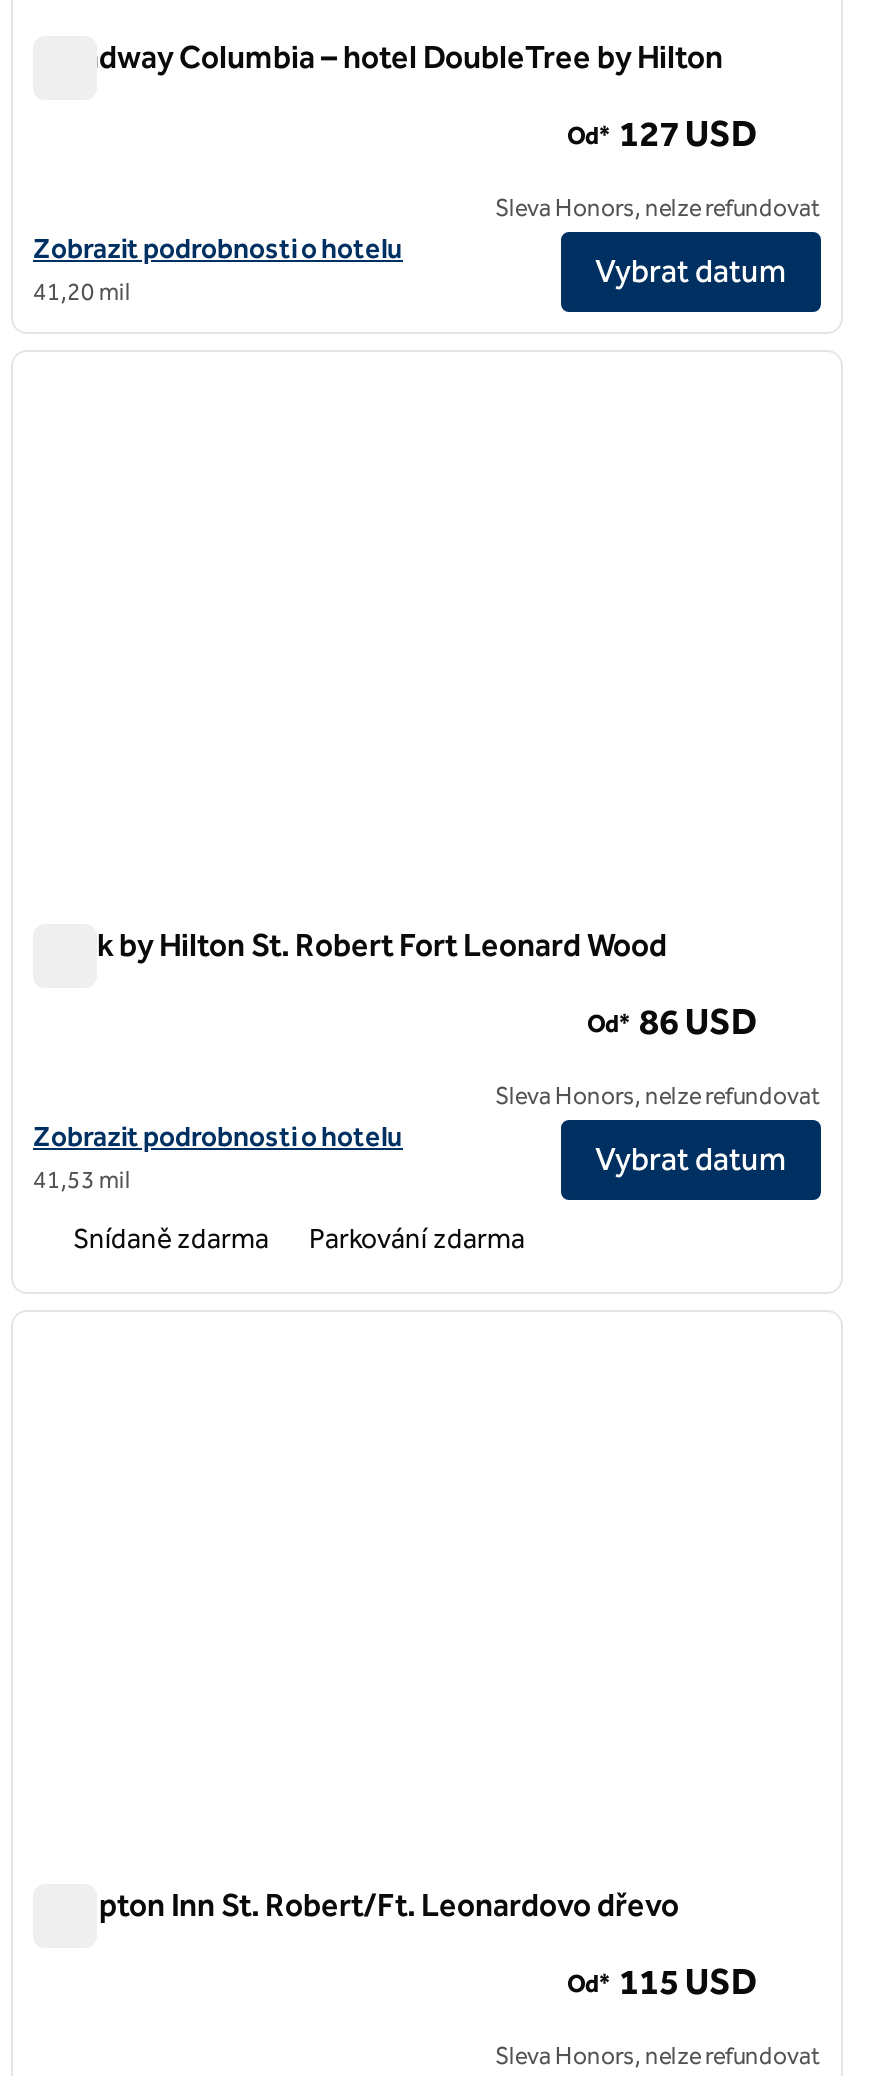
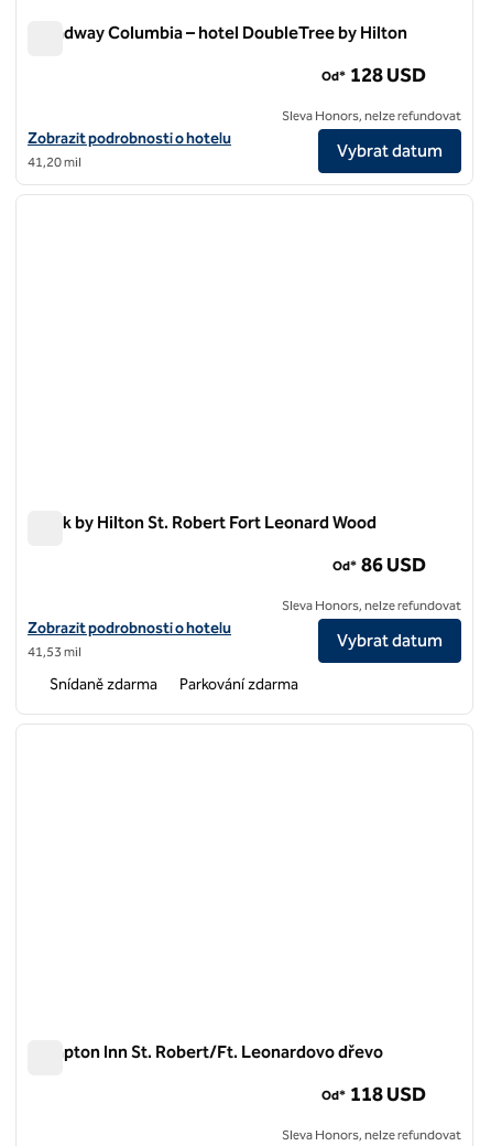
- Od* 127 USD
+ Od* 128 USD

- Od* 115 USD
+ Od* 118 USD
